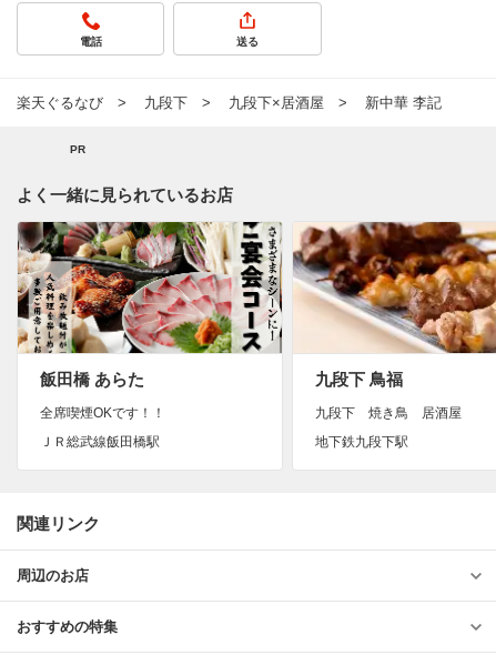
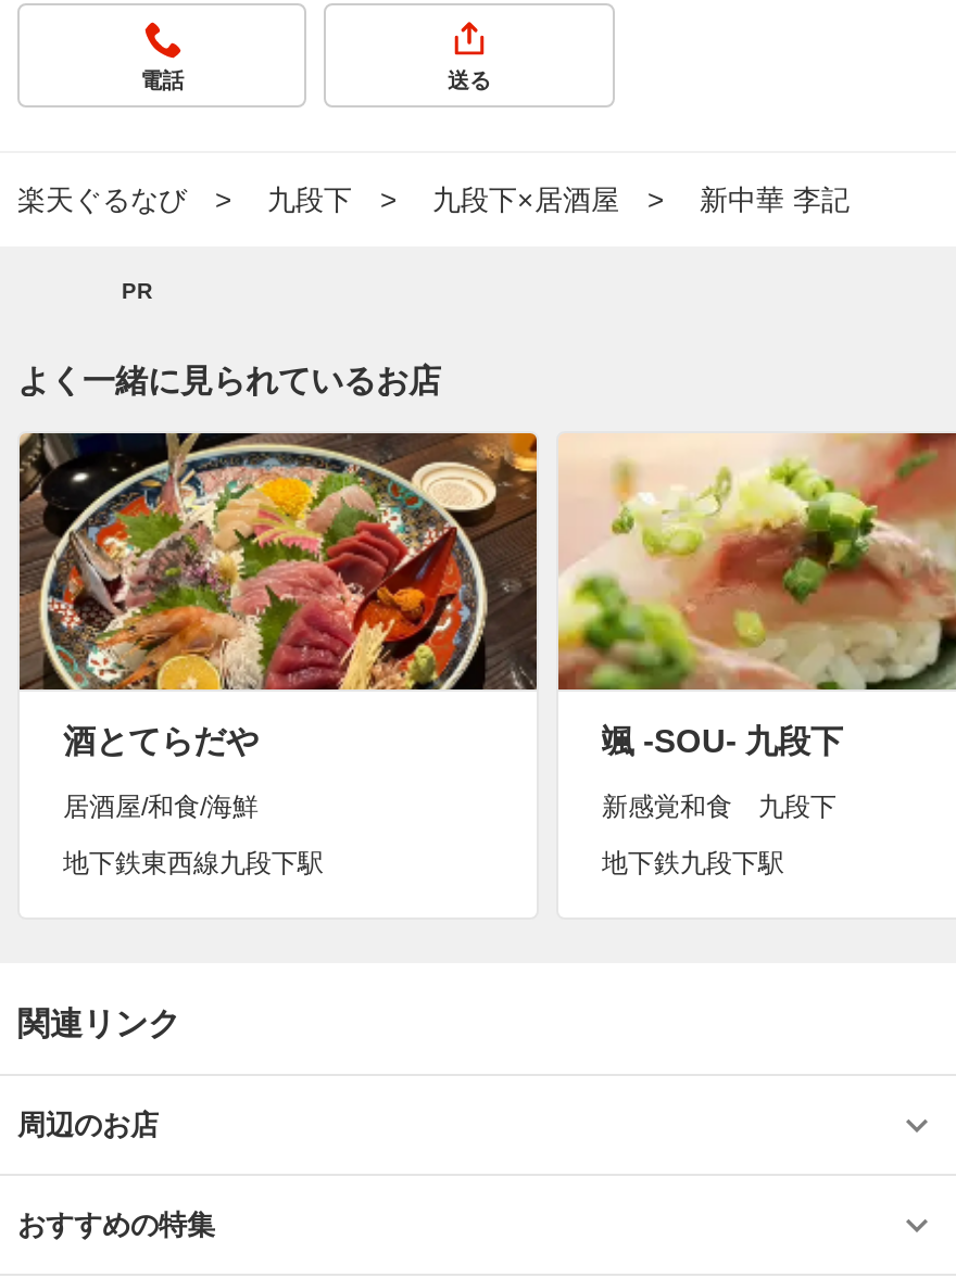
- [image]
- 飯田橋 あらた
+ [image]
+ 酒とてらだや

- [image]
- 九段下 鳥福
+ [image]
+ 颯 ‐SOU‐ 九段下

- 全席喫煙OKです！！
+ 居酒屋/和食/海鮮

- 九段下 焼き鳥 居酒屋
+ 新感覚和食 九段下

- ＪＲ総武線飯田橋駅
+ 地下鉄東西線九段下駅
